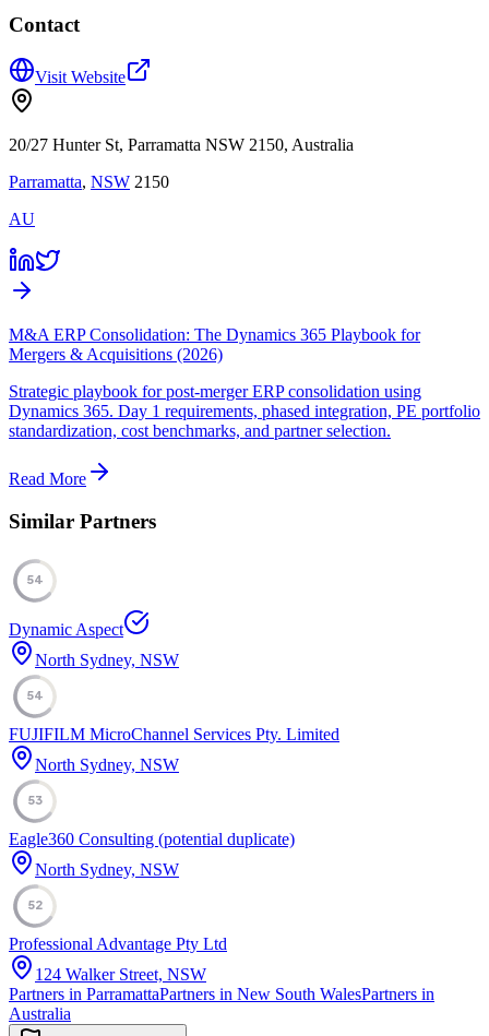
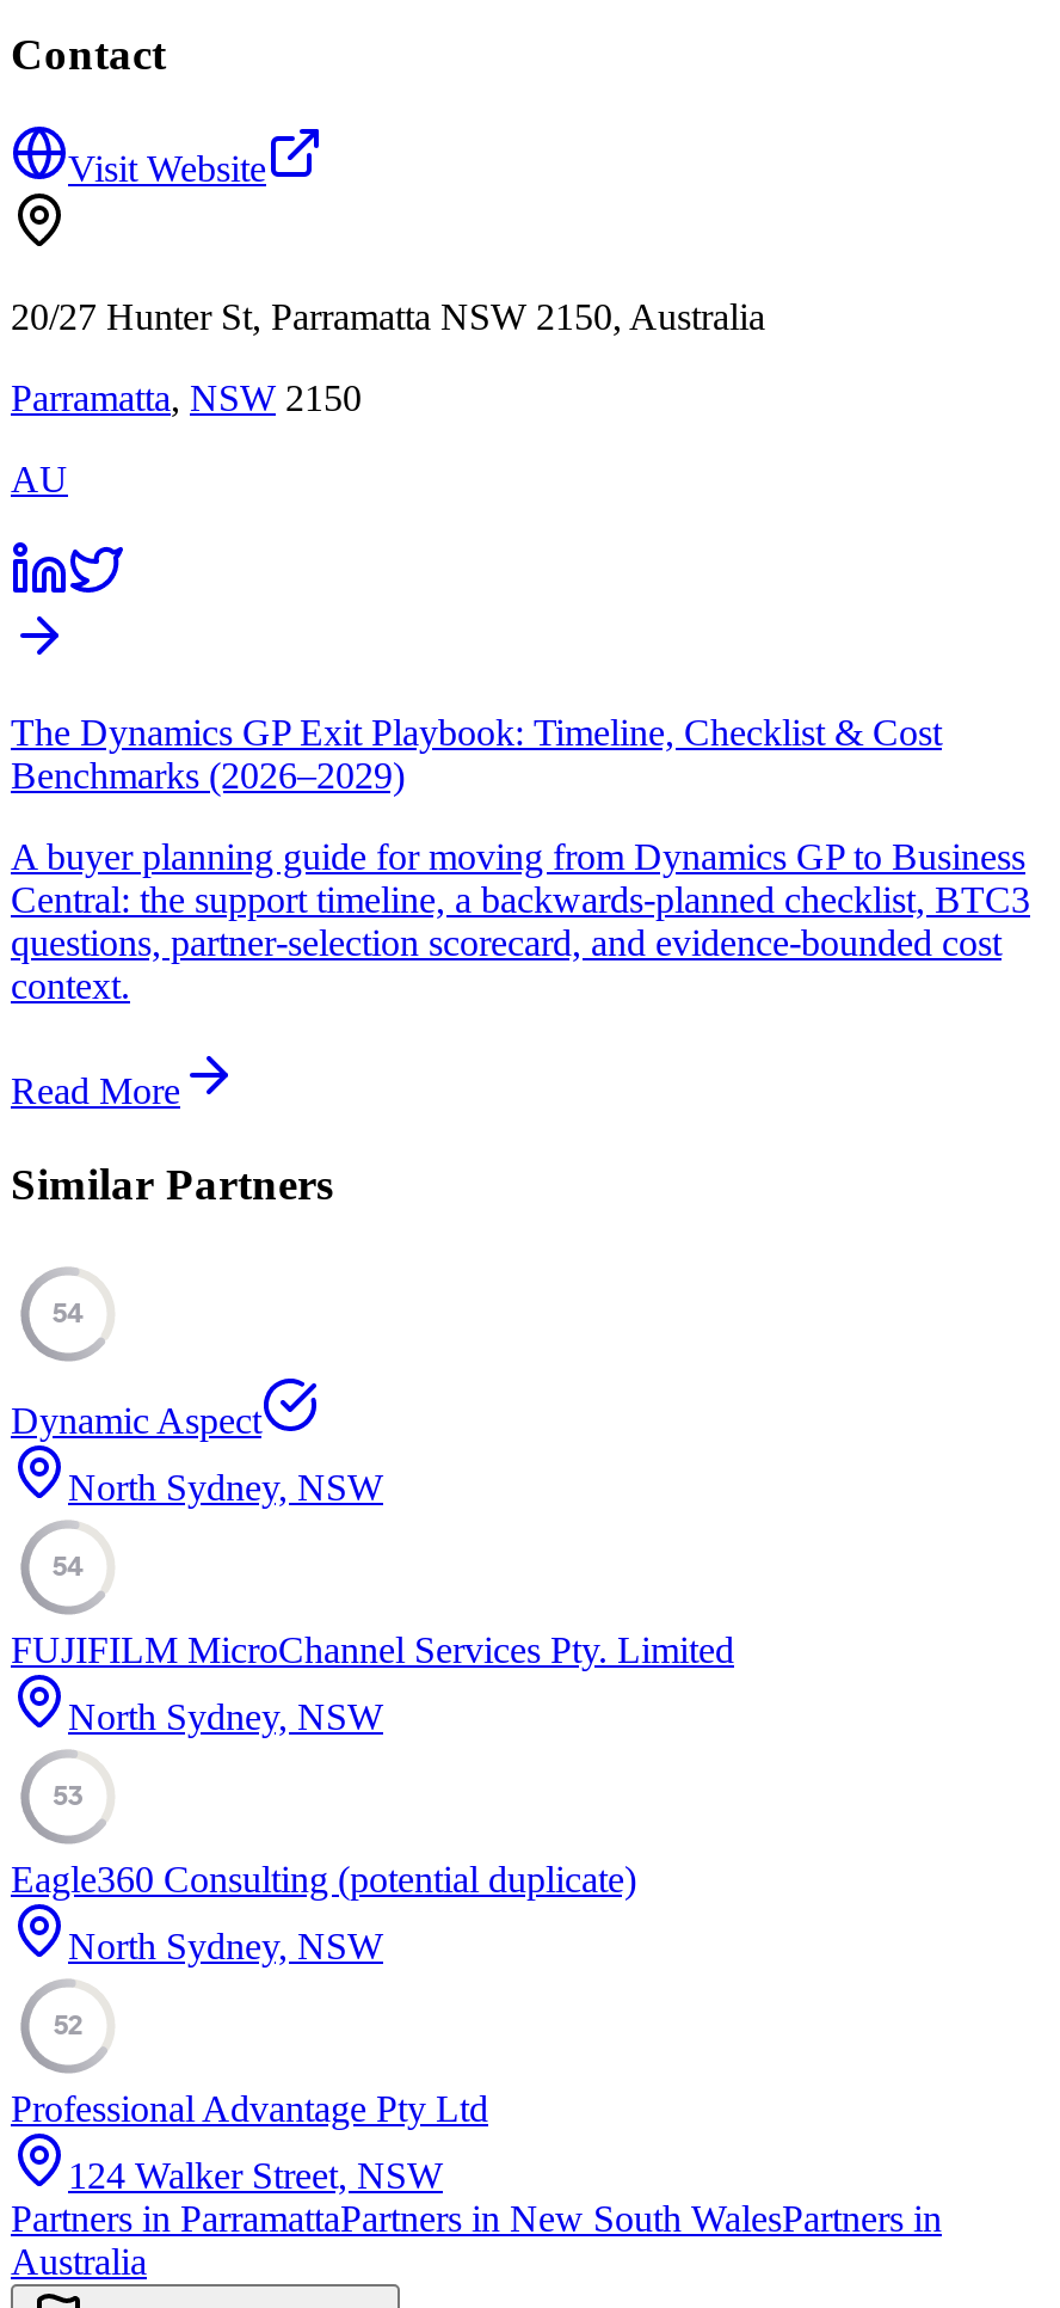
- M&A ERP Consolidation: The Dynamics 365 Playbook for
- Mergers & Acquisitions (2026)
+ The Dynamics GP Exit Playbook: Timeline, Checklist & Cost
+ Benchmarks (2026–2029)

- Strategic playbook for post-merger ERP consolidation using
- Dynamics 365. Day 1 requirements, phased integration, PE portfolio
- standardization, cost benchmarks, and partner selection.
+ A buyer planning guide for moving from Dynamics GP to Business
+ Central: the support timeline, a backwards-planned checklist, BTC3
+ questions, partner-selection scorecard, and evidence-bounded cost
+ context.
